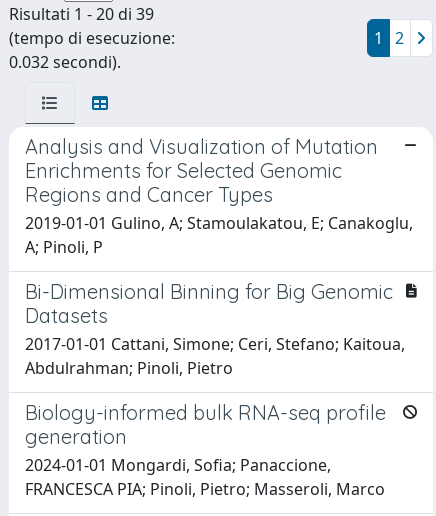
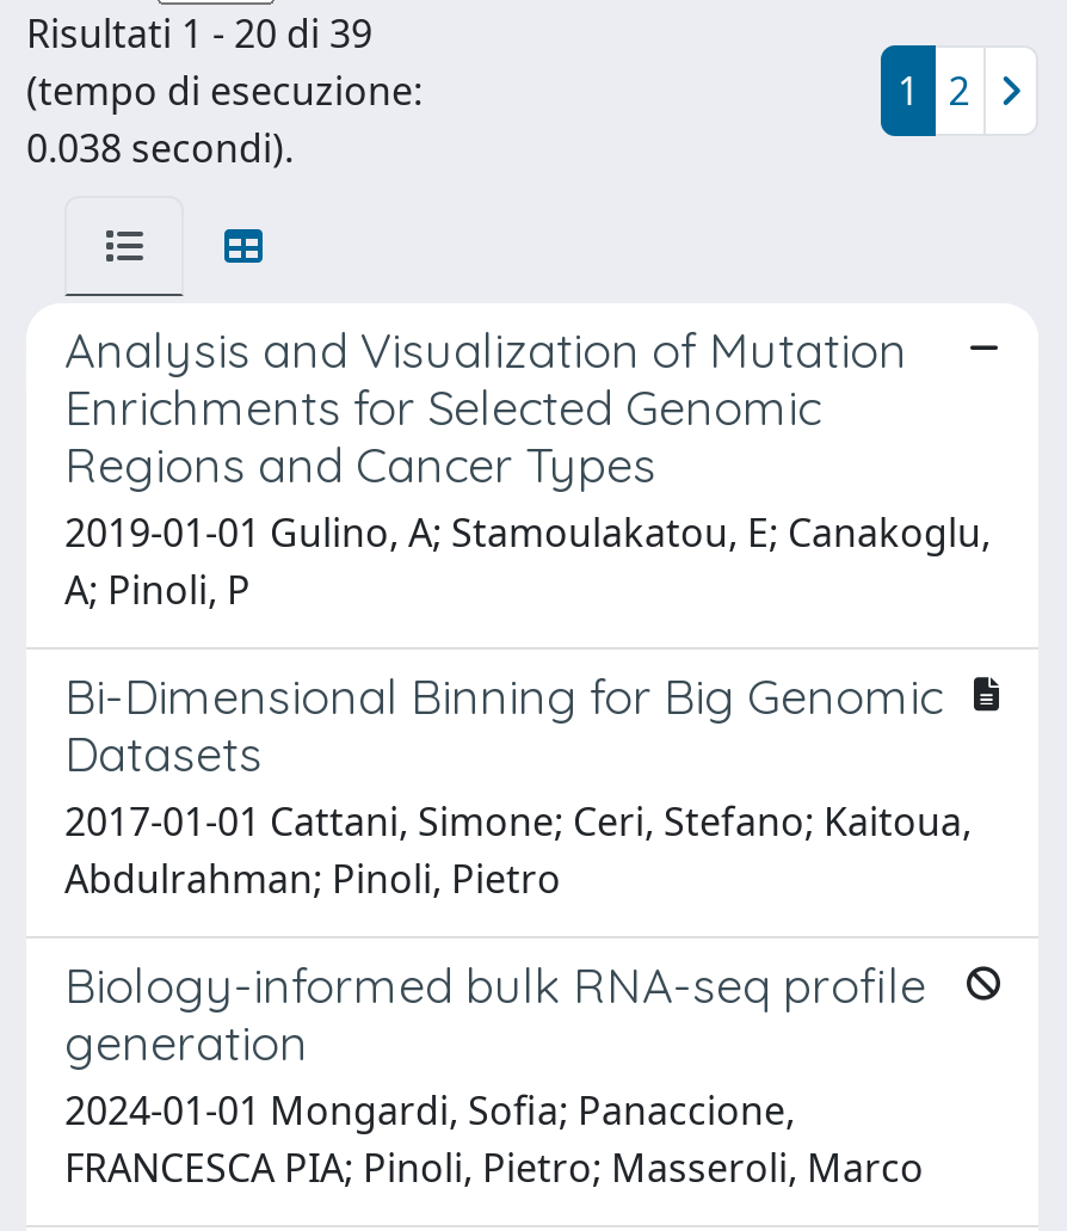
- 0.032 secondi).
+ 0.038 secondi).
